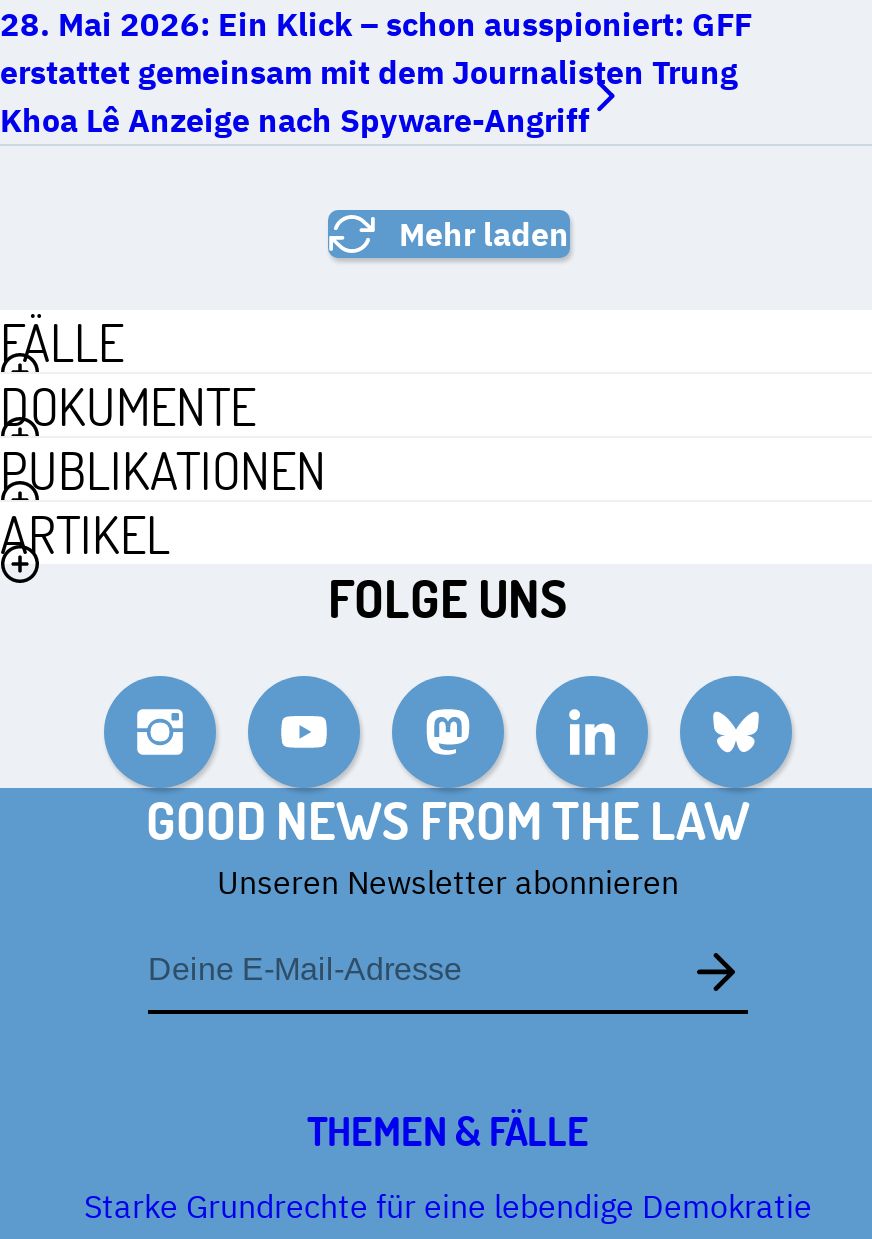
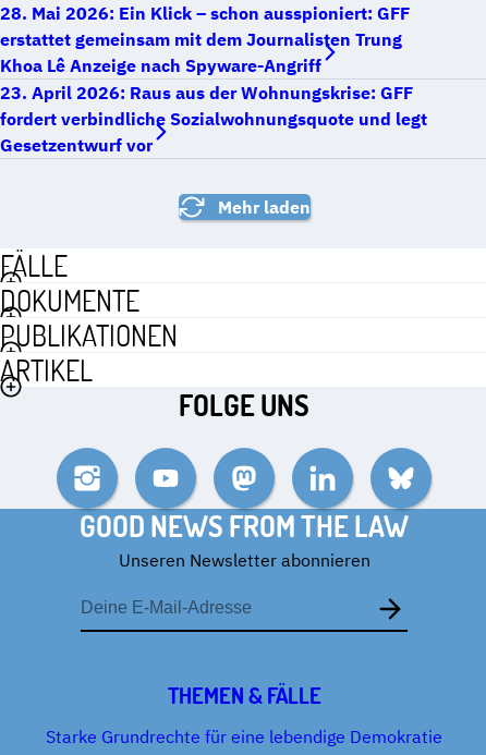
+ 23. April 2026: Raus aus der Wohnungskrise: GFF
+ fordert verbindliche Sozialwohnungsquote und legt
+ Gesetzentwurf vor
